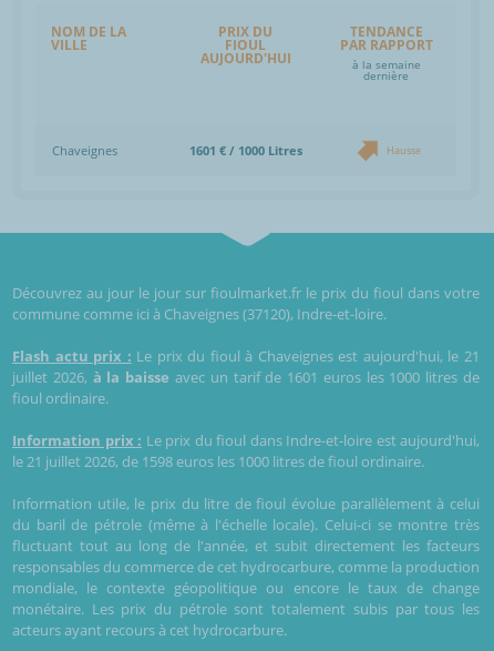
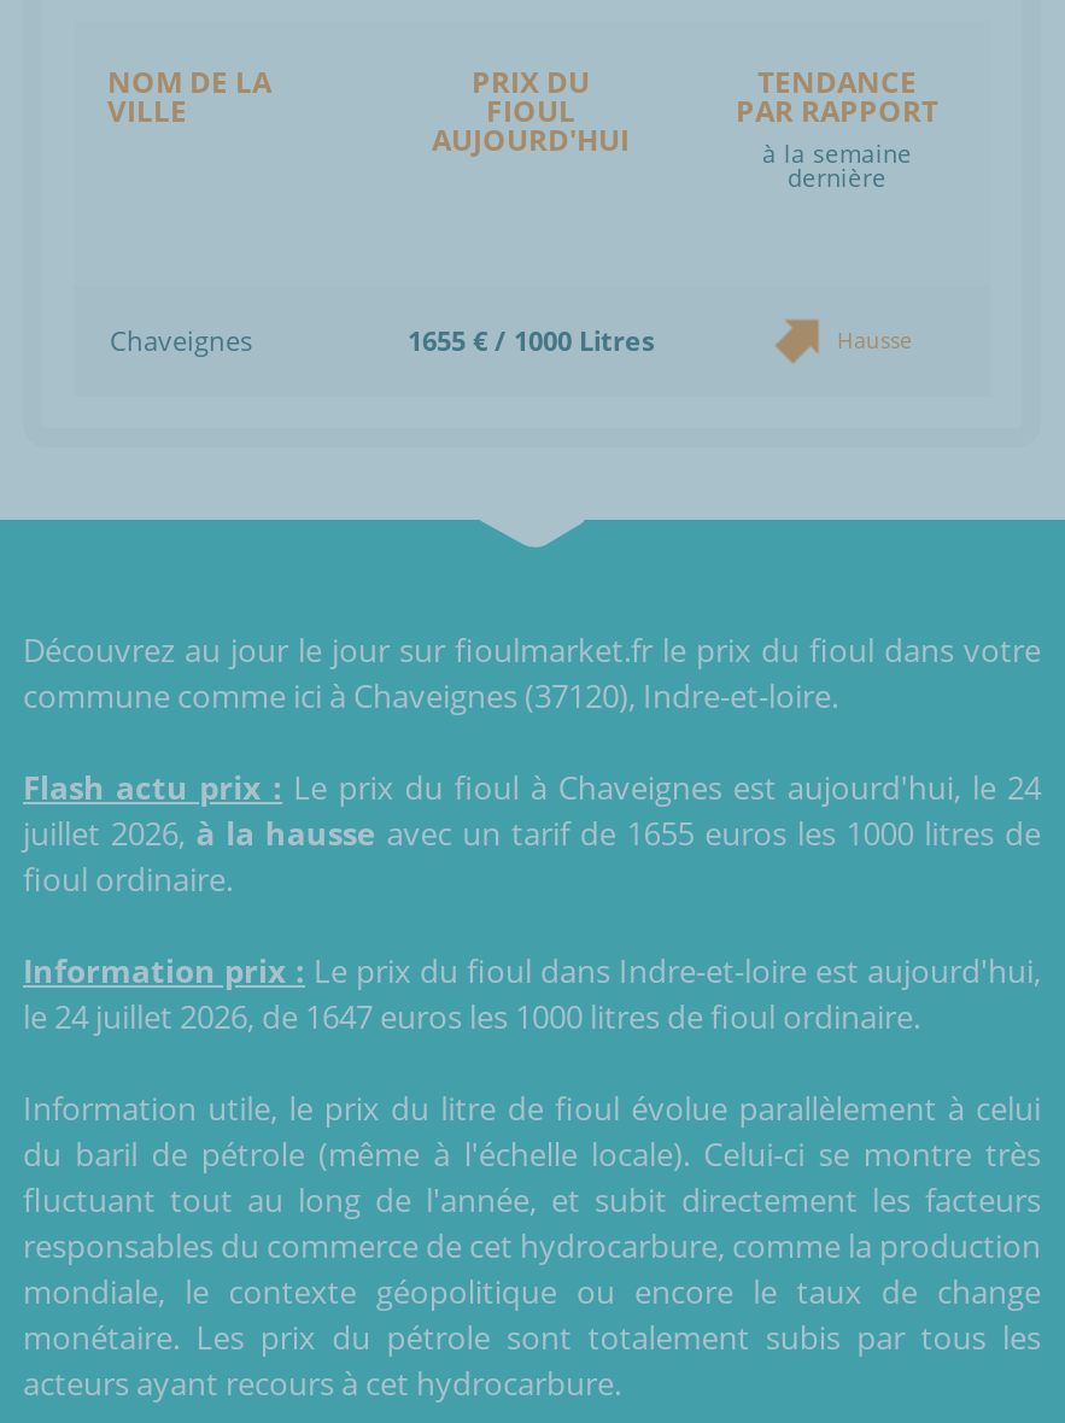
- 1601 € / 1000 Litres
+ 1655 € / 1000 Litres

- Flash actu prix : Le prix du fioul à Chaveignes est aujourd'hui, le 21
+ Flash actu prix : Le prix du fioul à Chaveignes est aujourd'hui, le 24

- juillet 2026, à la baisse avec un tarif de 1601 euros les 1000 litres de
+ juillet 2026, à la hausse avec un tarif de 1655 euros les 1000 litres de

- le 21 juillet 2026, de 1598 euros les 1000 litres de fioul ordinaire.
+ le 24 juillet 2026, de 1647 euros les 1000 litres de fioul ordinaire.
